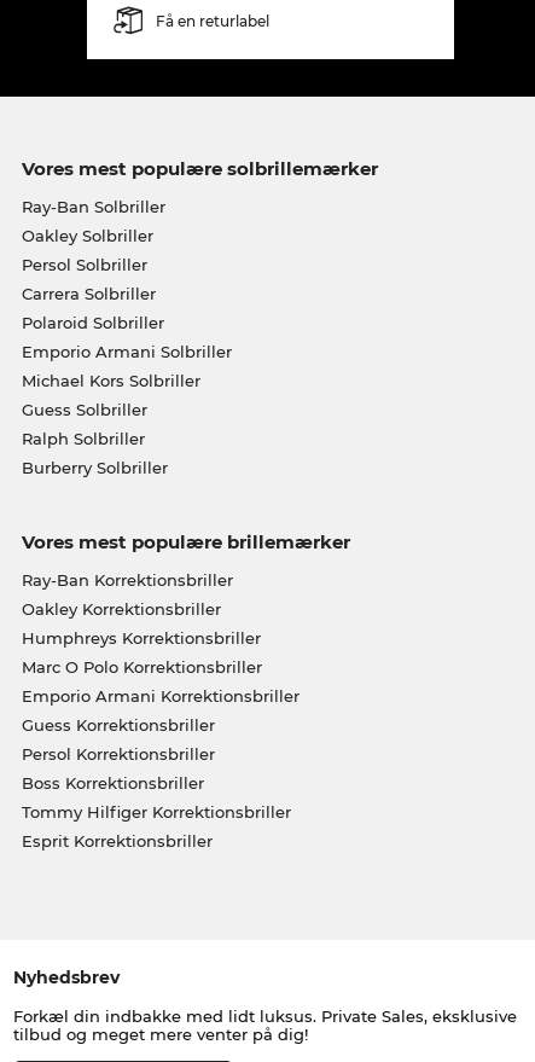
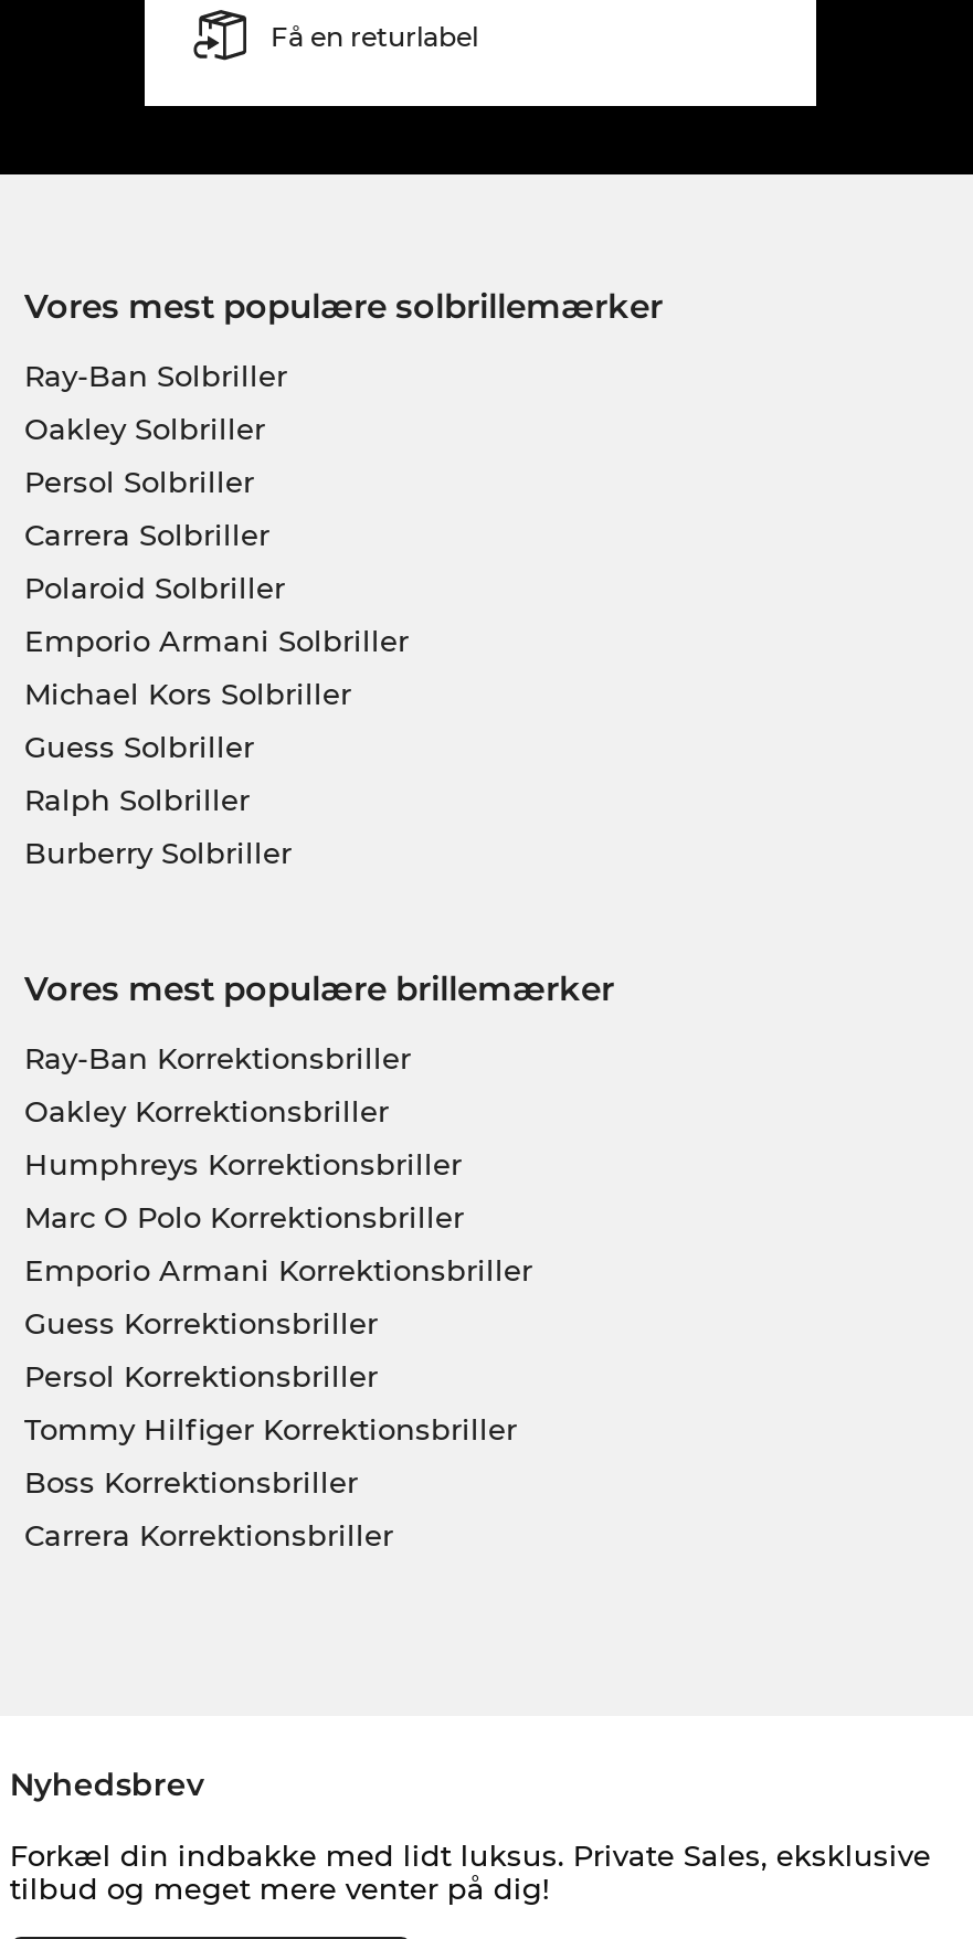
moved down: Boss Korrektionsbriller

moved up: Tommy Hilfiger Korrektionsbriller

- Esprit Korrektionsbriller
+ Carrera Korrektionsbriller
